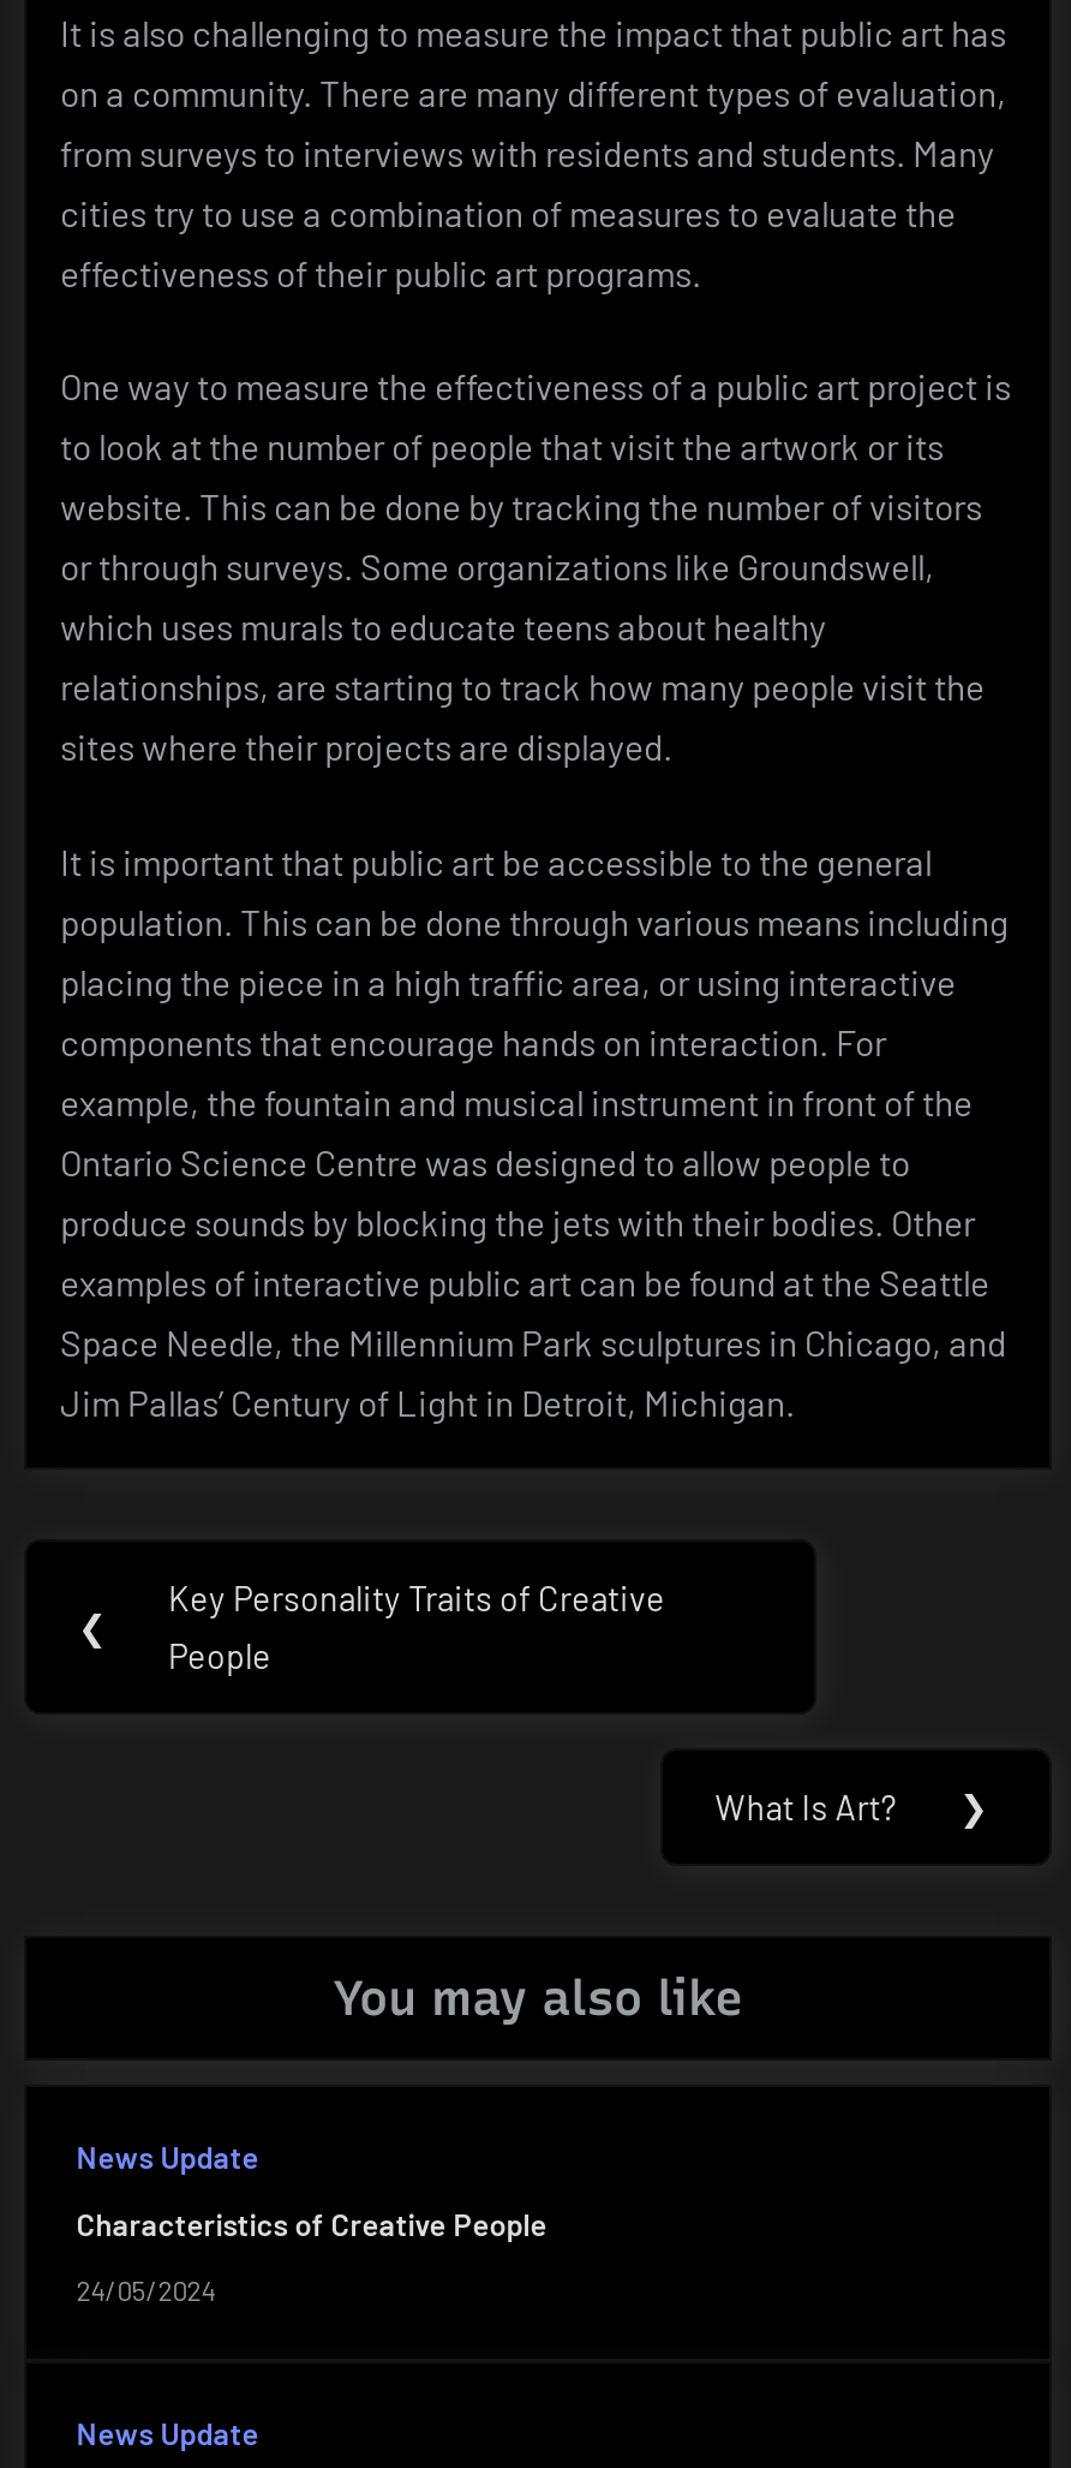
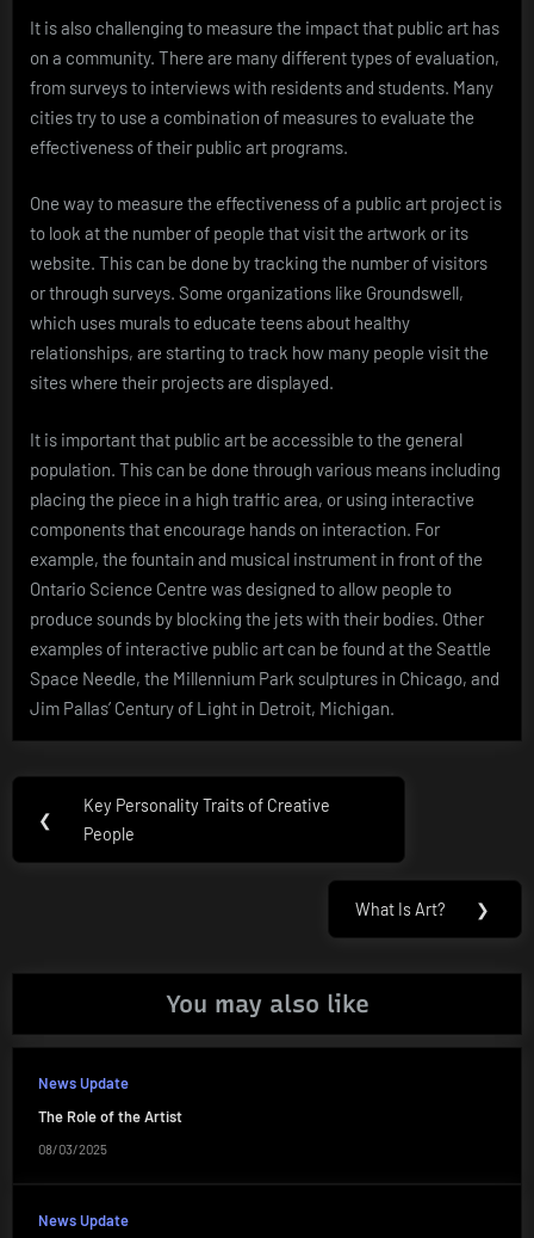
- Characteristics of Creative People
+ The Role of the Artist

- 24/05/2024
+ 08/03/2025
